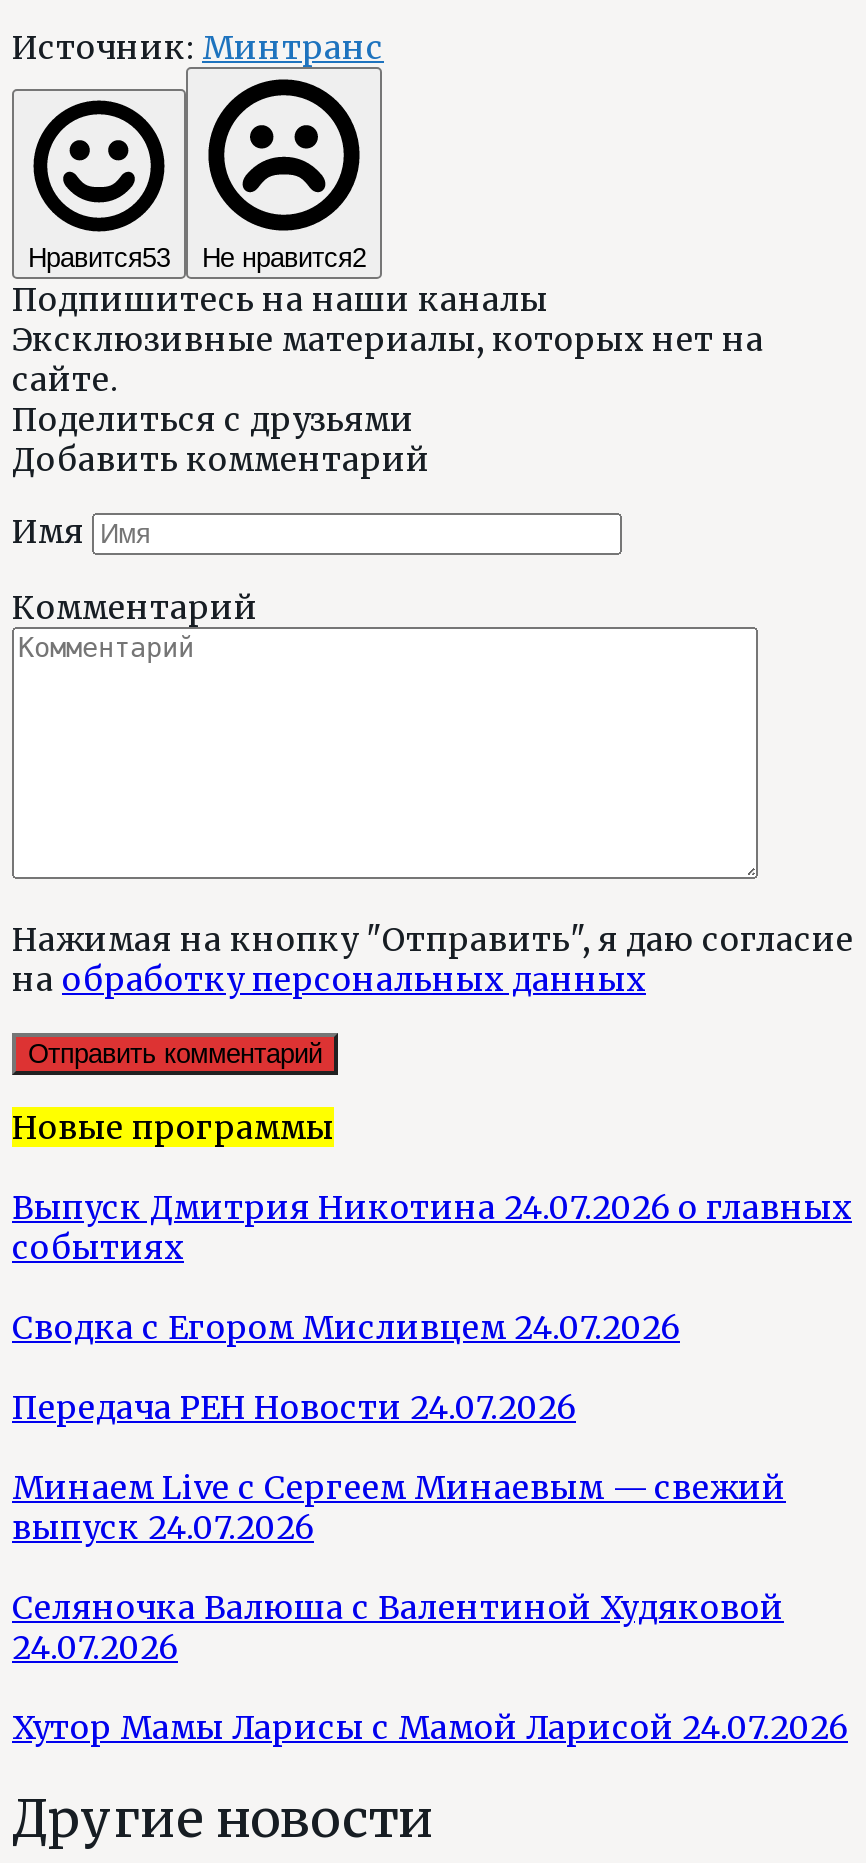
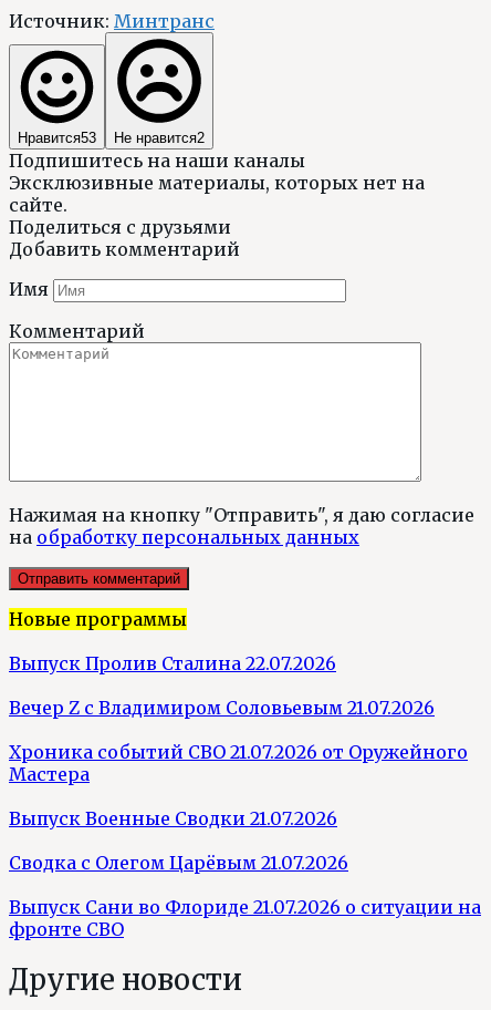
- Выпуск Дмитрия Никотина 24.07.2026 о главных
- событиях
+ Выпуск Пролив Сталина 22.07.2026

- Сводка с Егором Мисливцем 24.07.2026
+ Вечер Z с Владимиром Соловьевым 21.07.2026

- Передача РЕН Новости 24.07.2026
+ Хроника событий СВО 21.07.2026 от Оружейного
+ Мастера

- Минаем Live с Сергеем Минаевым — свежий
- выпуск 24.07.2026
+ Выпуск Военные Сводки 21.07.2026

- Селяночка Валюша с Валентиной Худяковой
- 24.07.2026
+ Сводка с Олегом Царёвым 21.07.2026

- Хутор Мамы Ларисы с Мамой Ларисой 24.07.2026
+ Выпуск Сани во Флориде 21.07.2026 о ситуации на
+ фронте СВО
